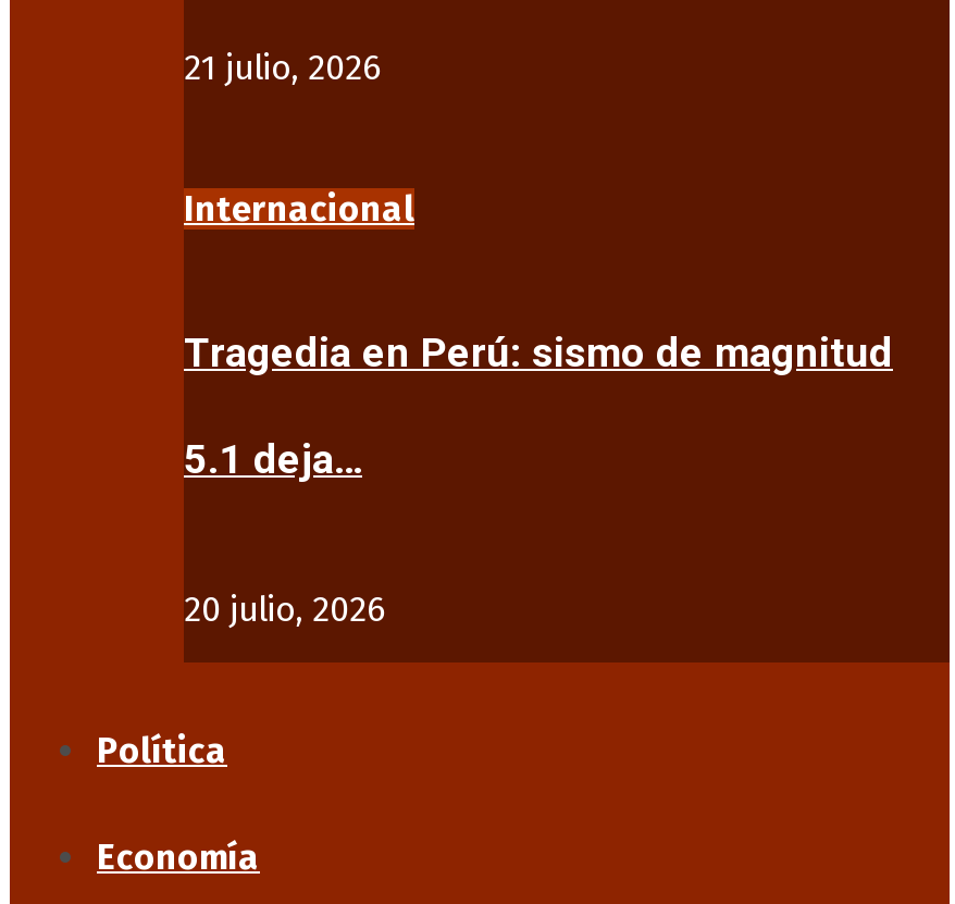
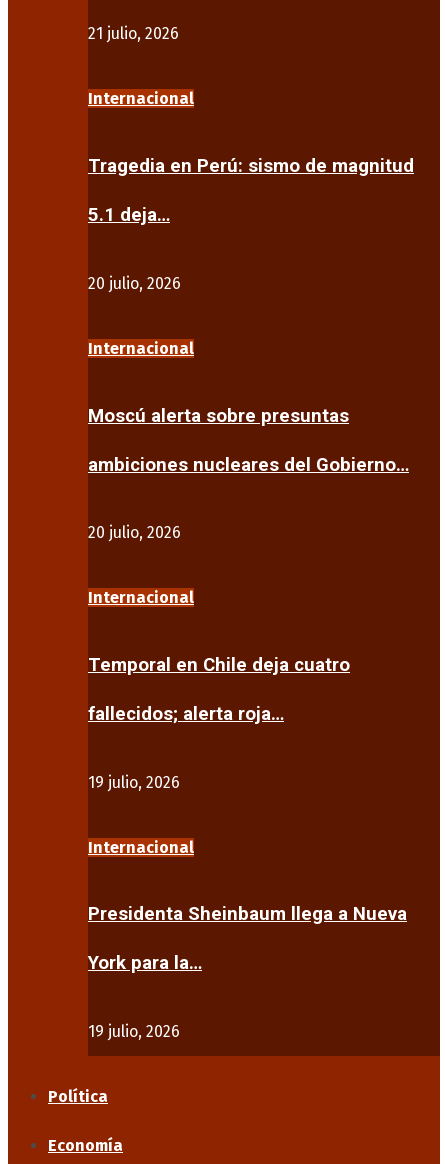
+ Internacional
+ Moscú alerta sobre presuntas
+ ambiciones nucleares del Gobierno…
+ 20 julio, 2026
+ Internacional
+ Temporal en Chile deja cuatro
+ fallecidos; alerta roja…
+ 19 julio, 2026
+ Internacional
+ Presidenta Sheinbaum llega a Nueva
+ York para la…
+ 19 julio, 2026
